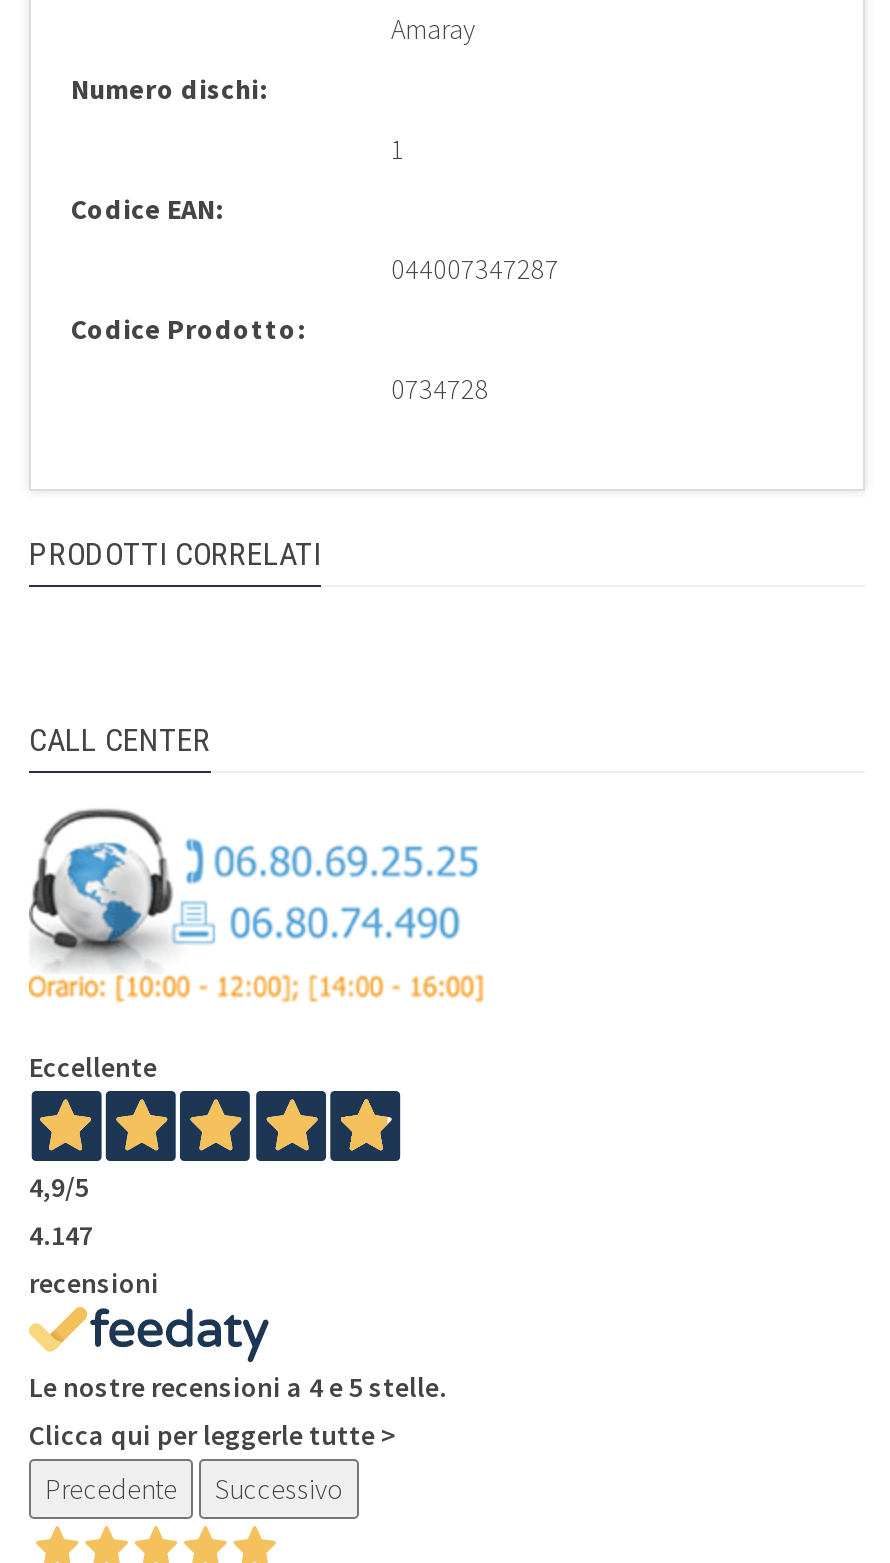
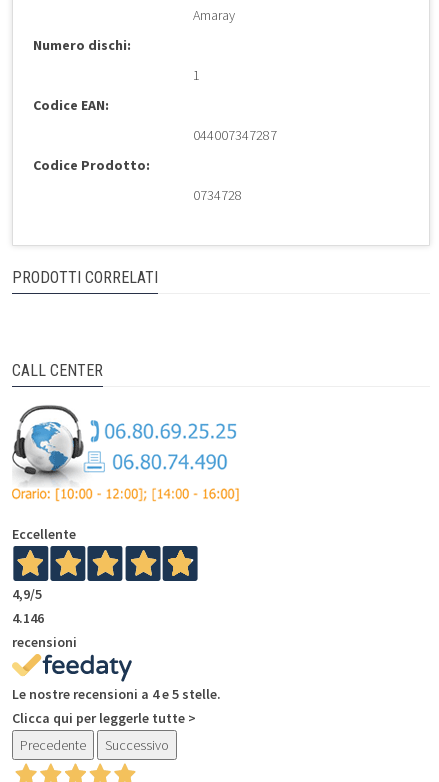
- 4.147
+ 4.146
